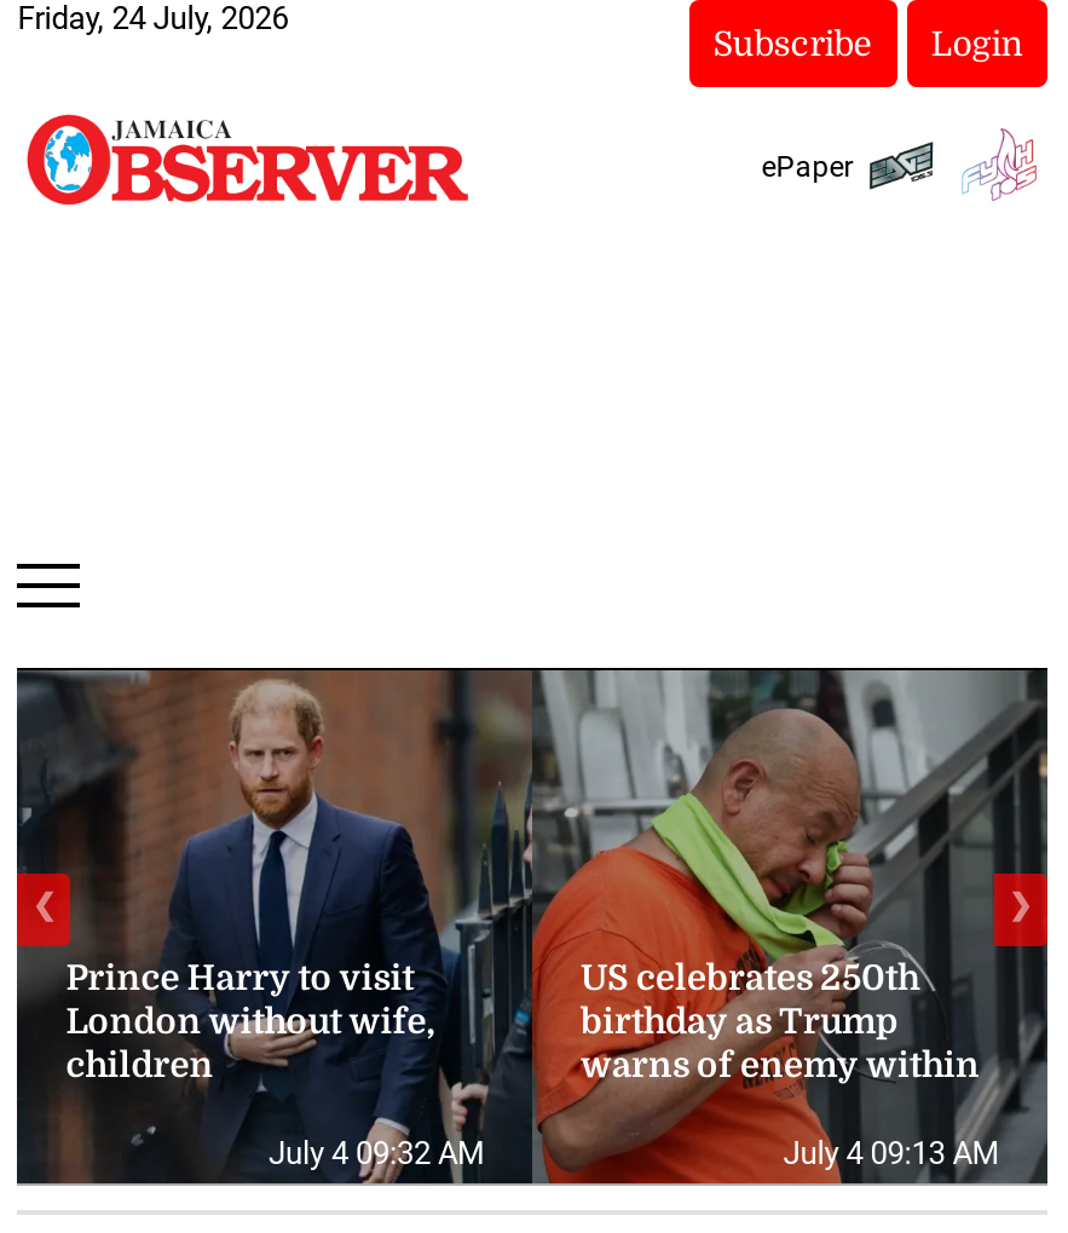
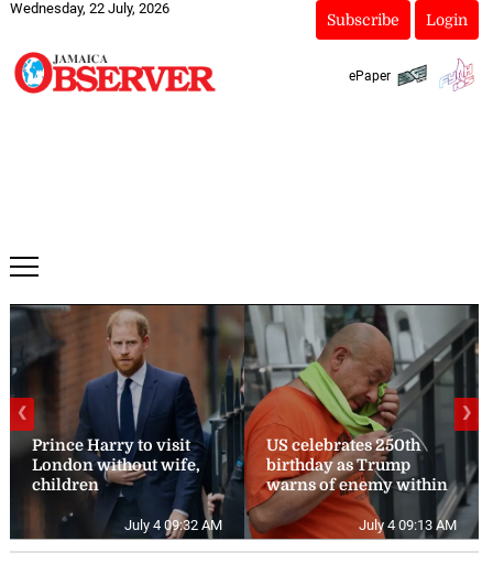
- Friday, 24 July, 2026
+ Wednesday, 22 July, 2026
